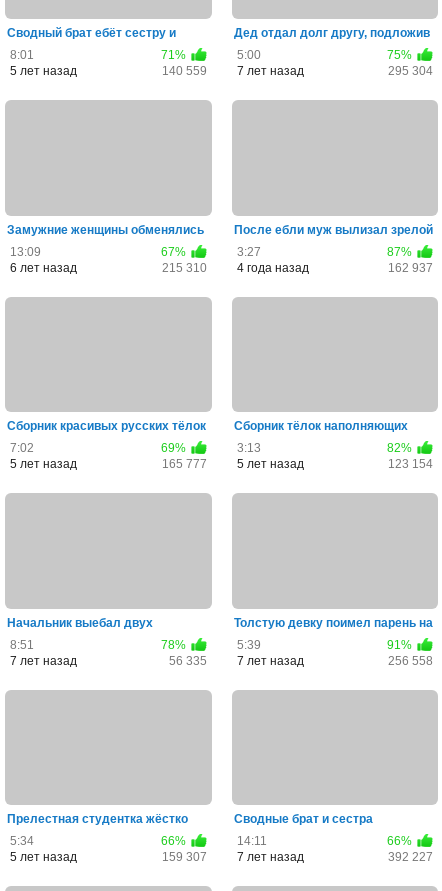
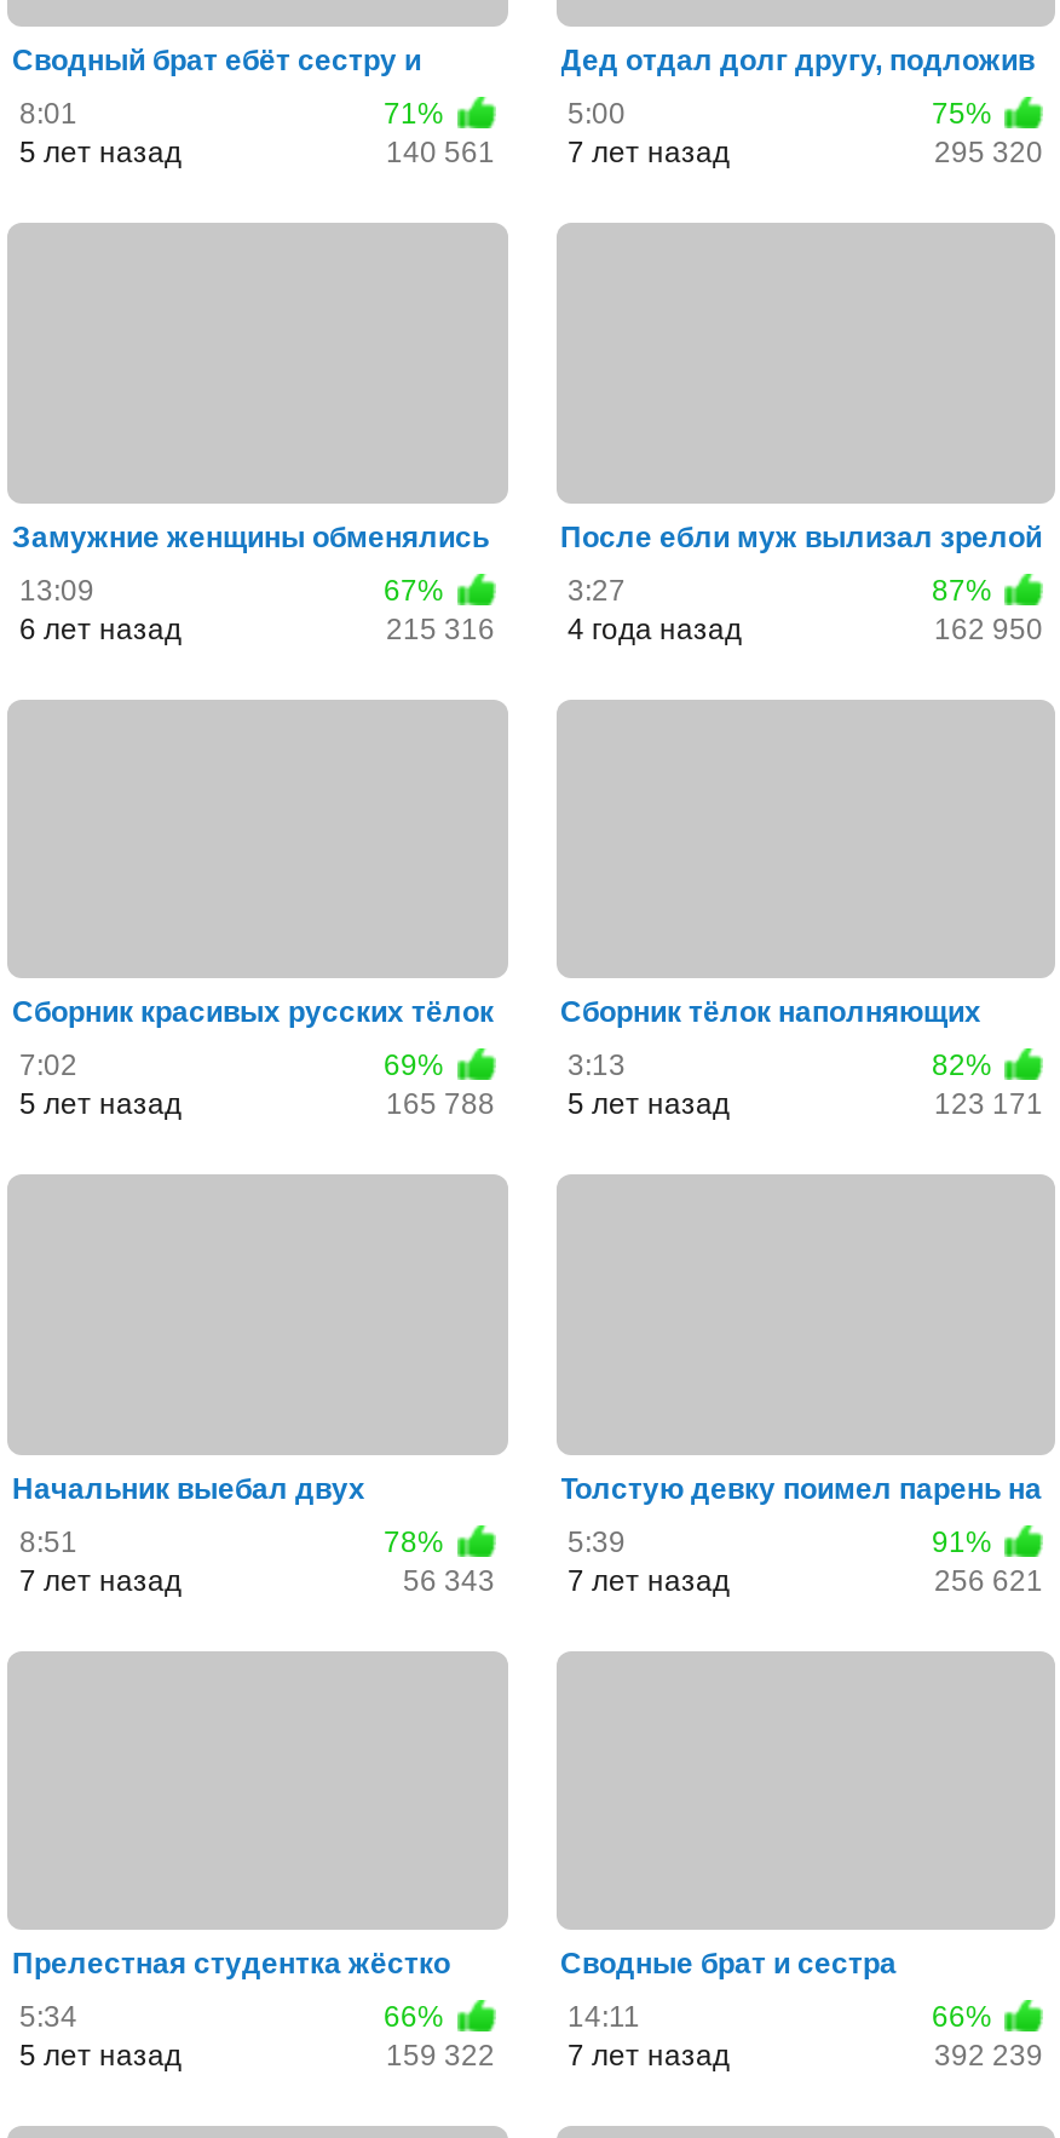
- 140 559
+ 140 561

- 295 304
+ 295 320

- 215 310
+ 215 316

- 162 937
+ 162 950

- 165 777
+ 165 788

- 123 154
+ 123 171

- 56 335
+ 56 343

- 256 558
+ 256 621

- 159 307
+ 159 322

- 392 227
+ 392 239
